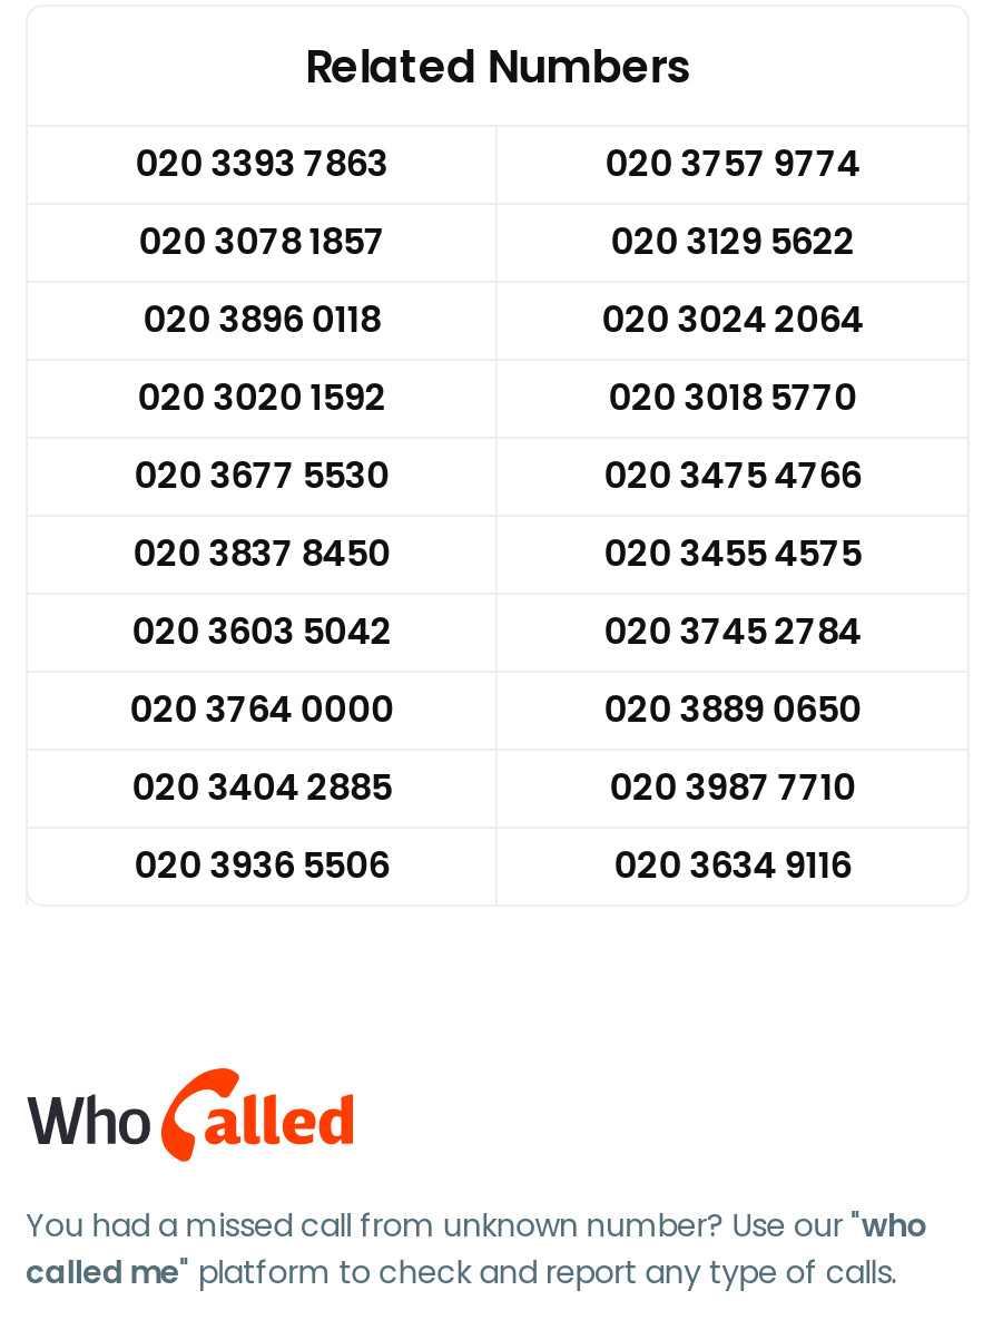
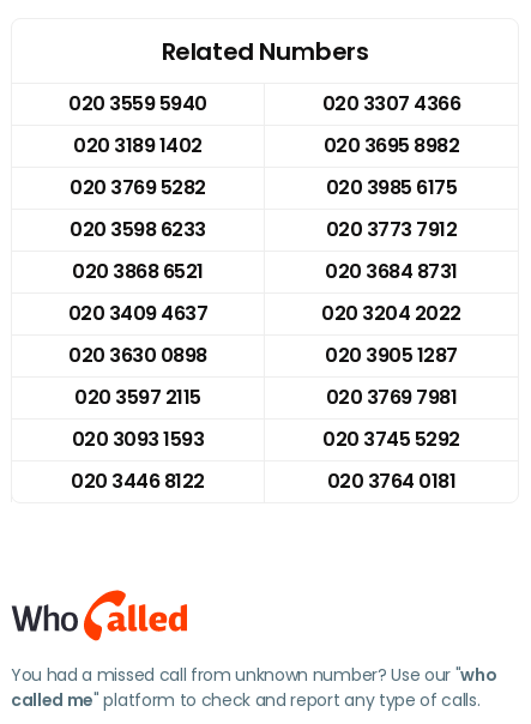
- 020 3393 7863
+ 020 3559 5940

- 020 3757 9774
+ 020 3307 4366

- 020 3078 1857
+ 020 3189 1402

- 020 3129 5622
+ 020 3695 8982

- 020 3896 0118
+ 020 3769 5282

- 020 3024 2064
+ 020 3985 6175

- 020 3020 1592
+ 020 3598 6233

- 020 3018 5770
+ 020 3773 7912

- 020 3677 5530
+ 020 3868 6521

- 020 3475 4766
+ 020 3684 8731

- 020 3837 8450
+ 020 3409 4637

- 020 3455 4575
+ 020 3204 2022

- 020 3603 5042
+ 020 3630 0898

- 020 3745 2784
+ 020 3905 1287

- 020 3764 0000
+ 020 3597 2115

- 020 3889 0650
+ 020 3769 7981

- 020 3404 2885
+ 020 3093 1593

- 020 3987 7710
+ 020 3745 5292

- 020 3936 5506
+ 020 3446 8122

- 020 3634 9116
+ 020 3764 0181
